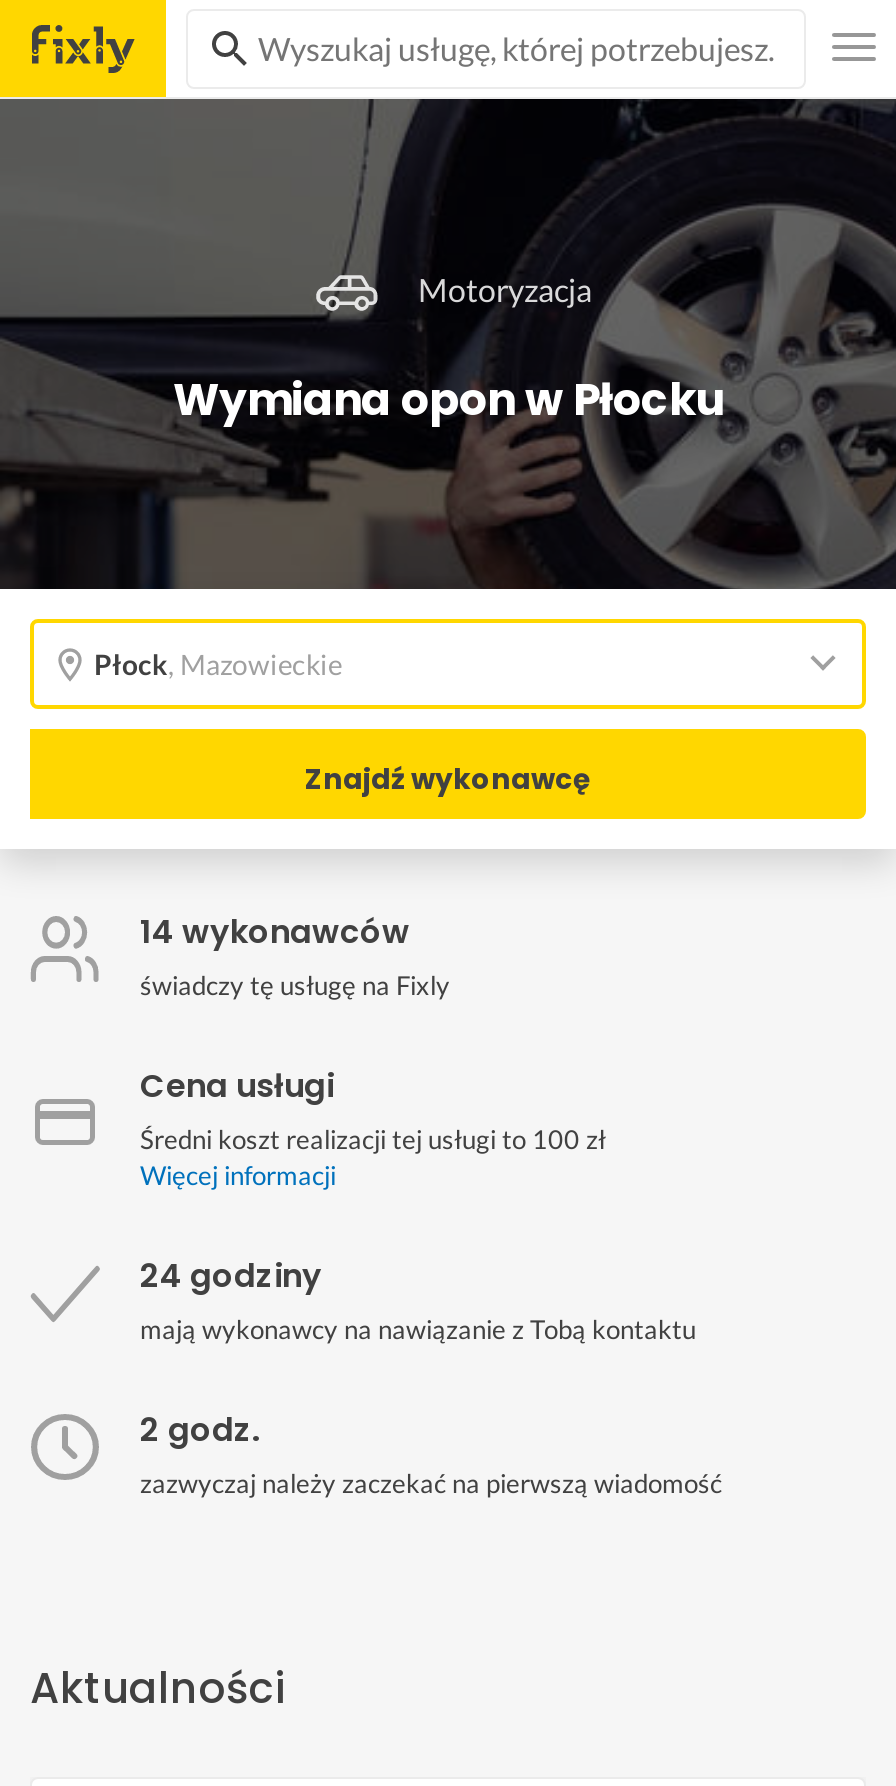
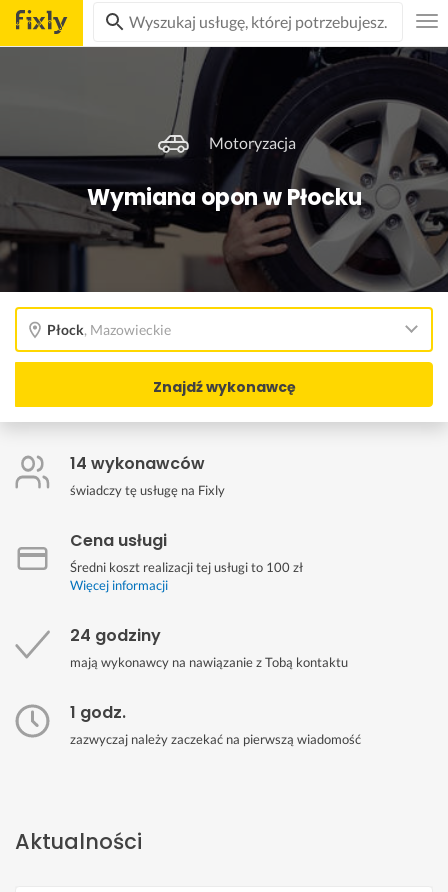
- 2 godz.
+ 1 godz.
